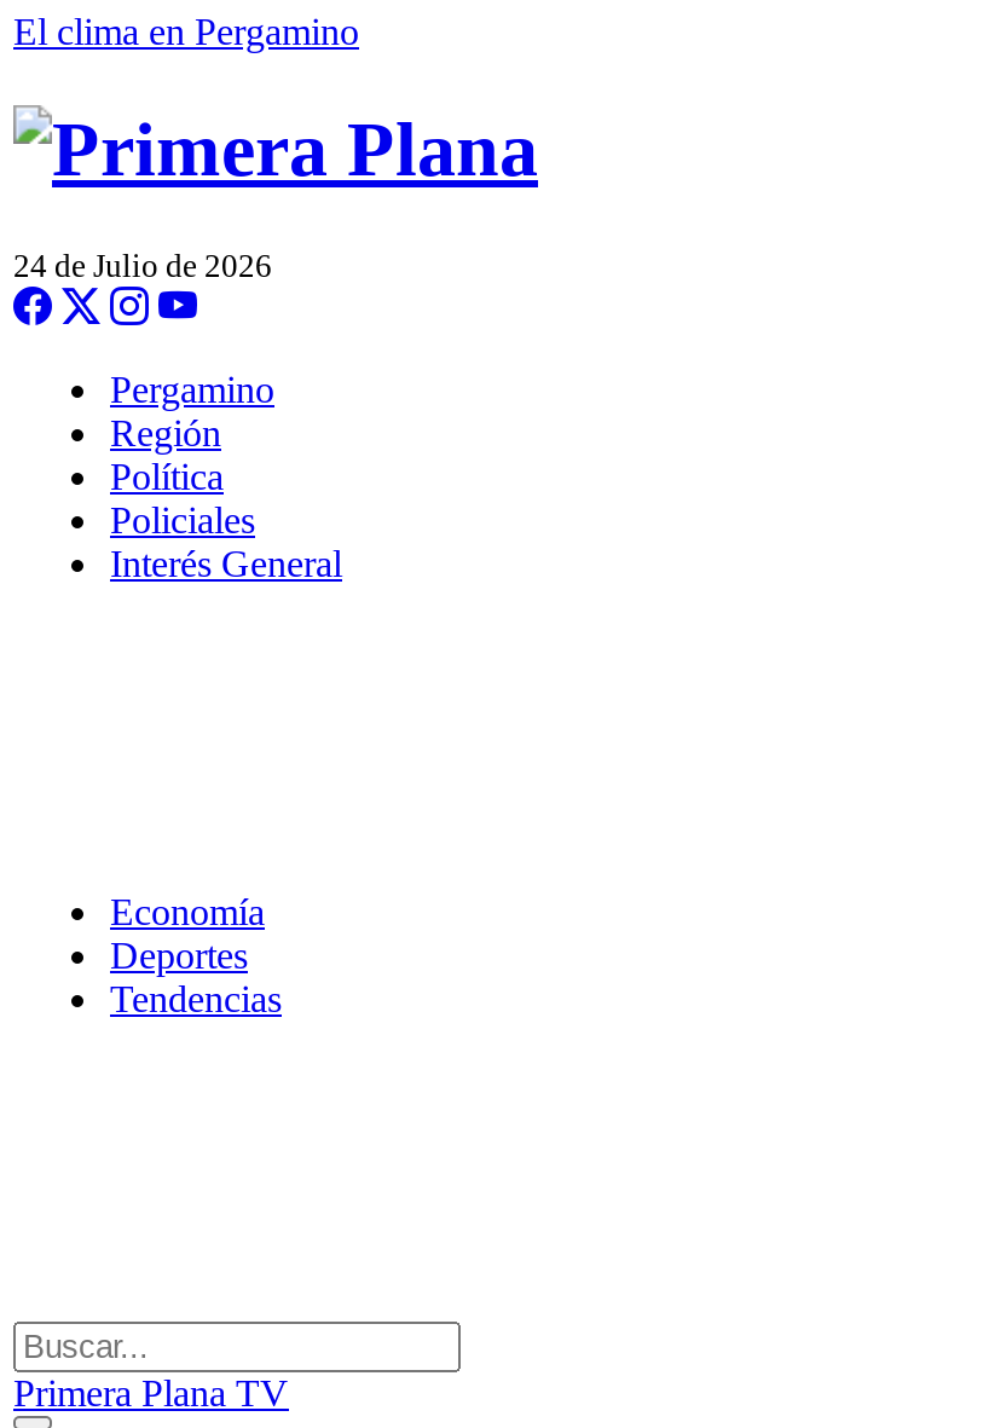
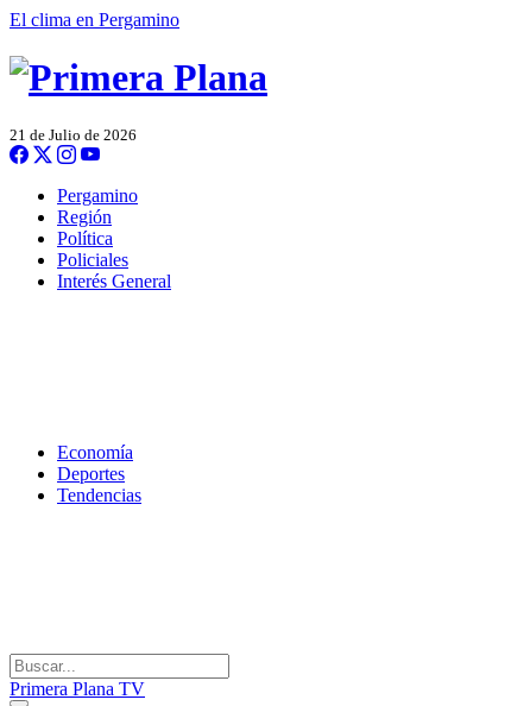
- 24 de Julio de 2026
+ 21 de Julio de 2026
